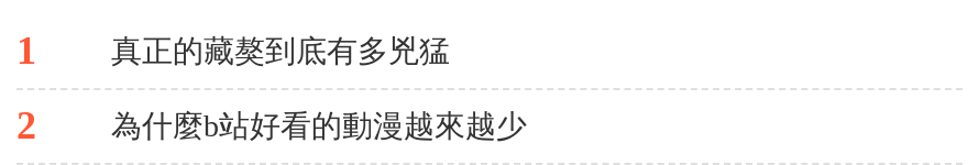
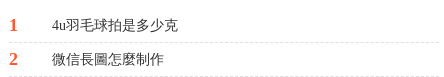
- 真正的藏獒到底有多兇猛
+ 4u羽毛球拍是多少克

- 為什麼b站好看的動漫越來越少
+ 微信長圖怎麼制作
